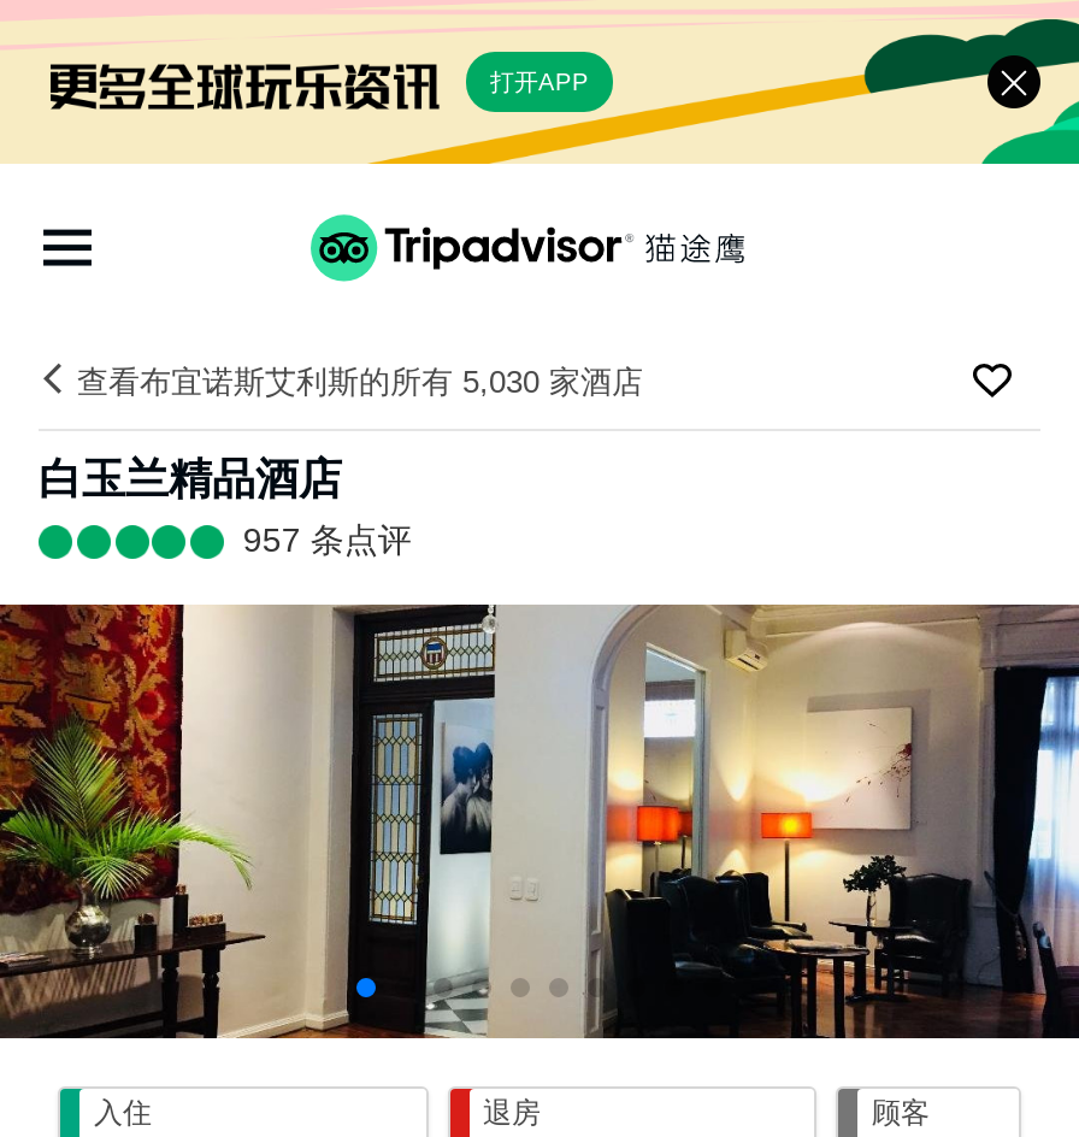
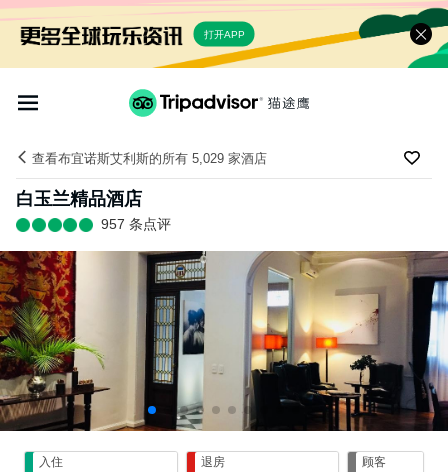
- 查看布宜诺斯艾利斯的所有 5,030 家酒店
+ 查看布宜诺斯艾利斯的所有 5,029 家酒店
